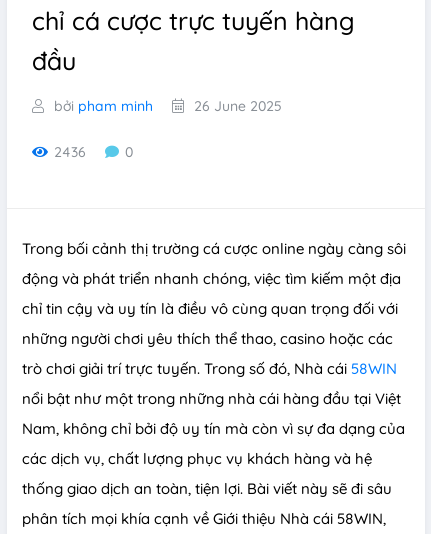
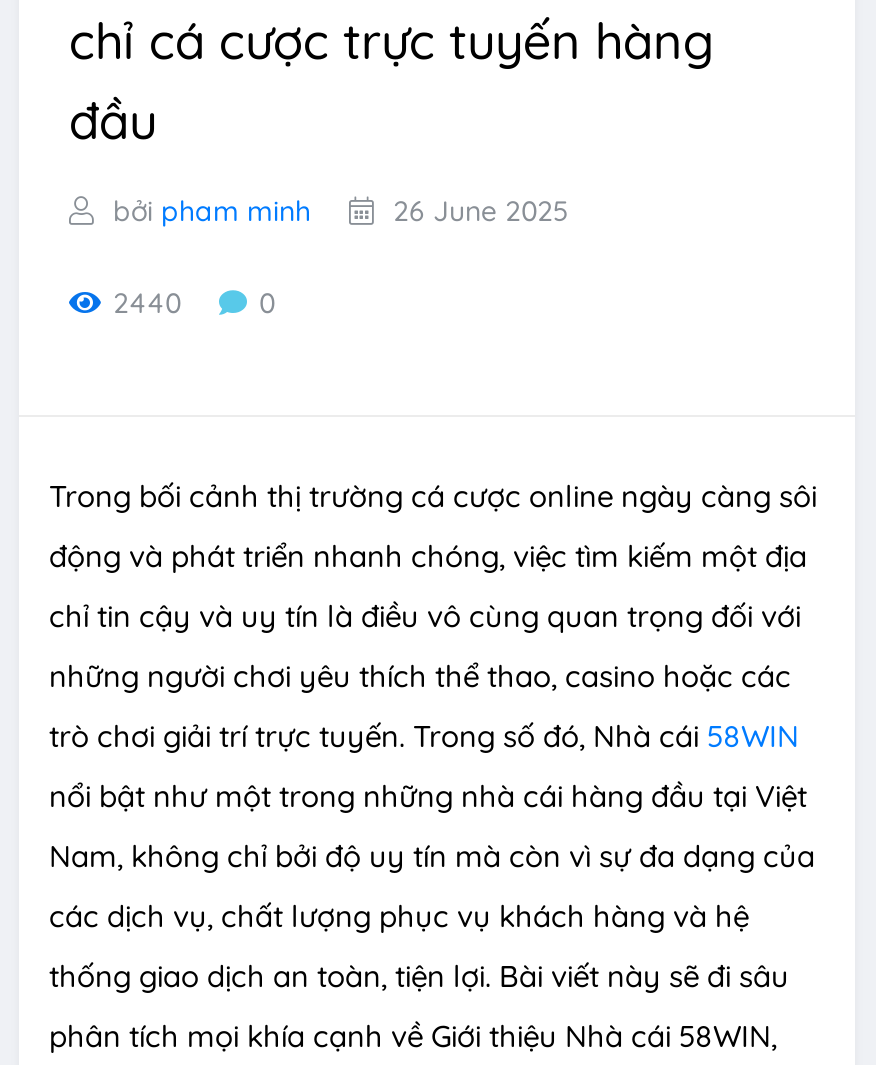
- 2436
+ 2440
